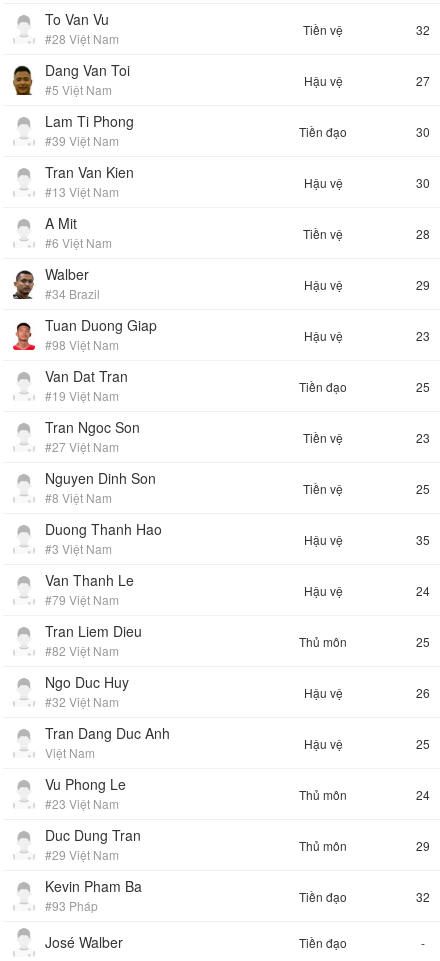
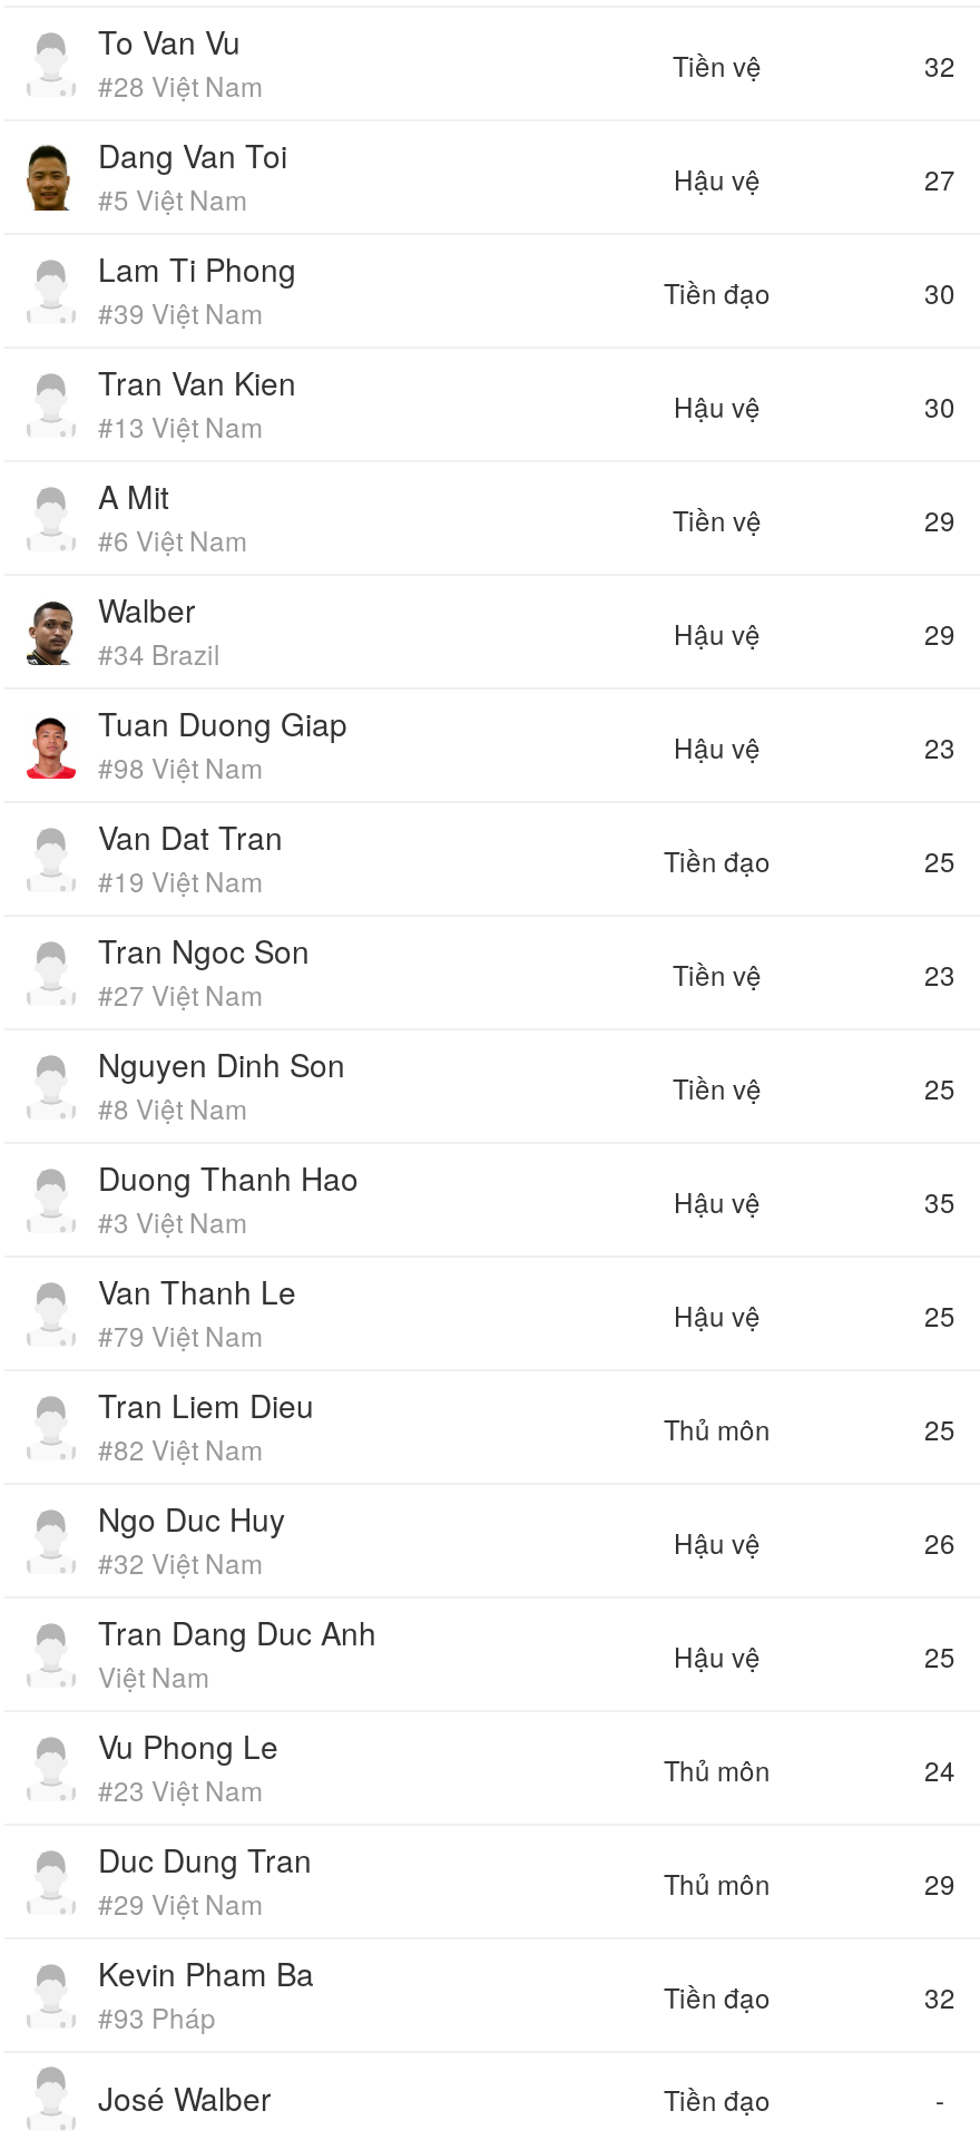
- 28
+ 29

- 24
+ 25
